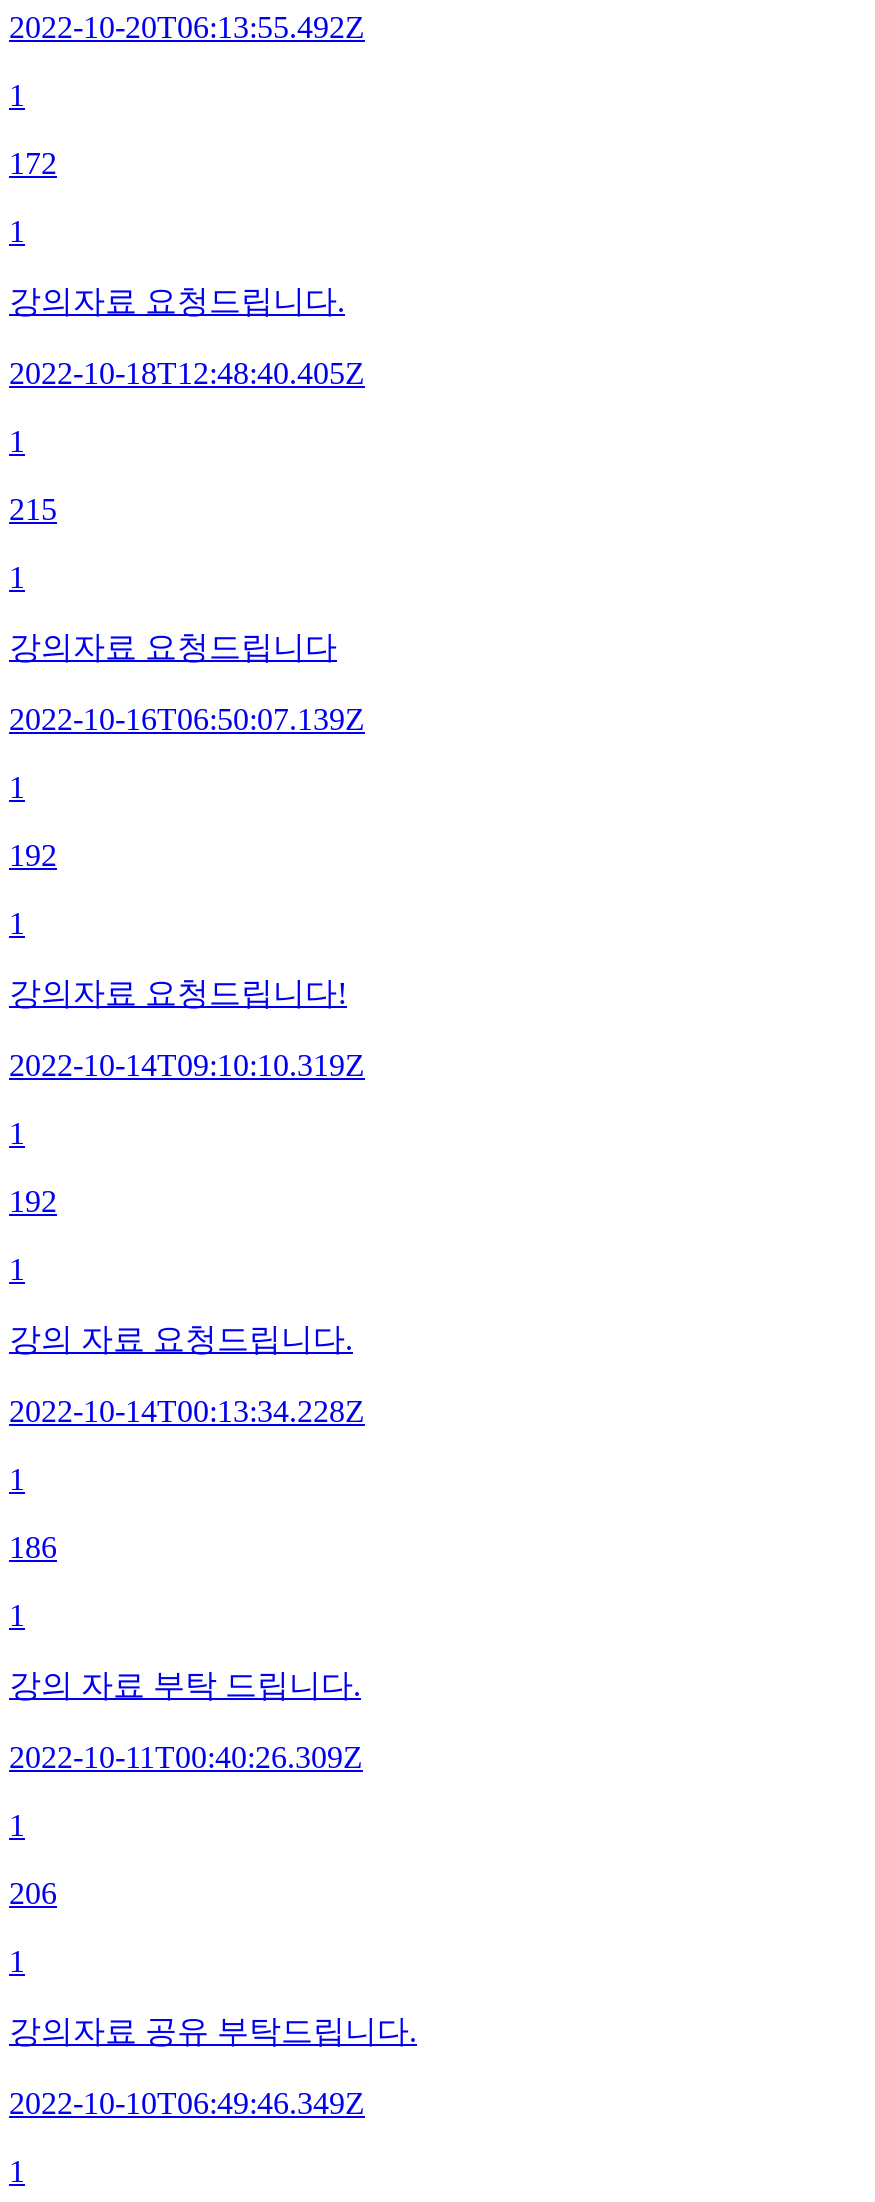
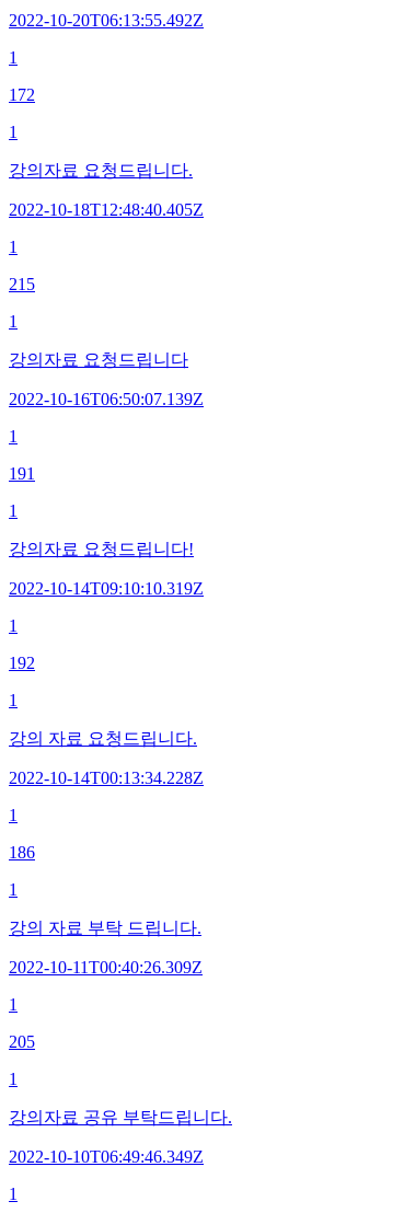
- 192
+ 191

- 206
+ 205
